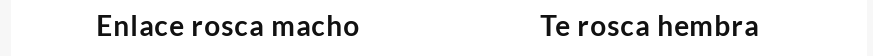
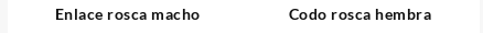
- Te rosca hembra
+ Codo rosca hembra
